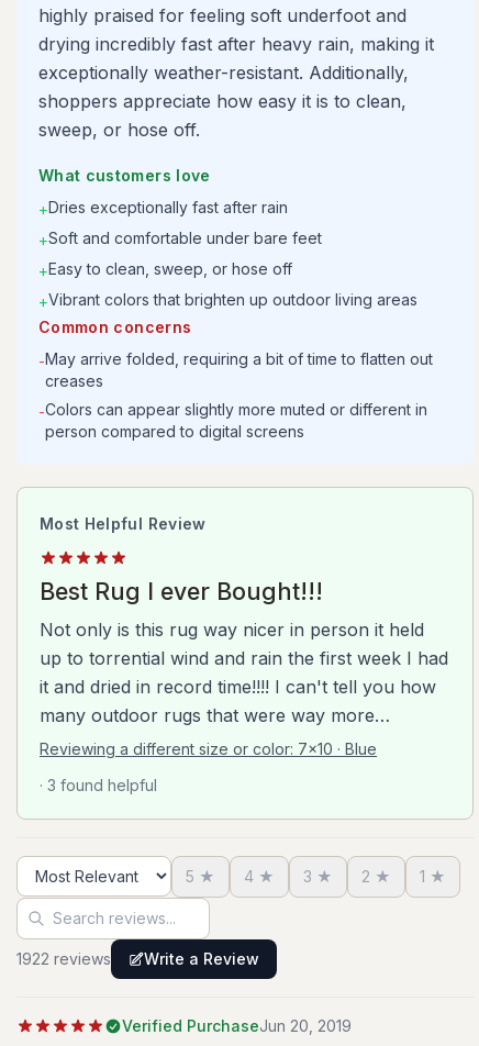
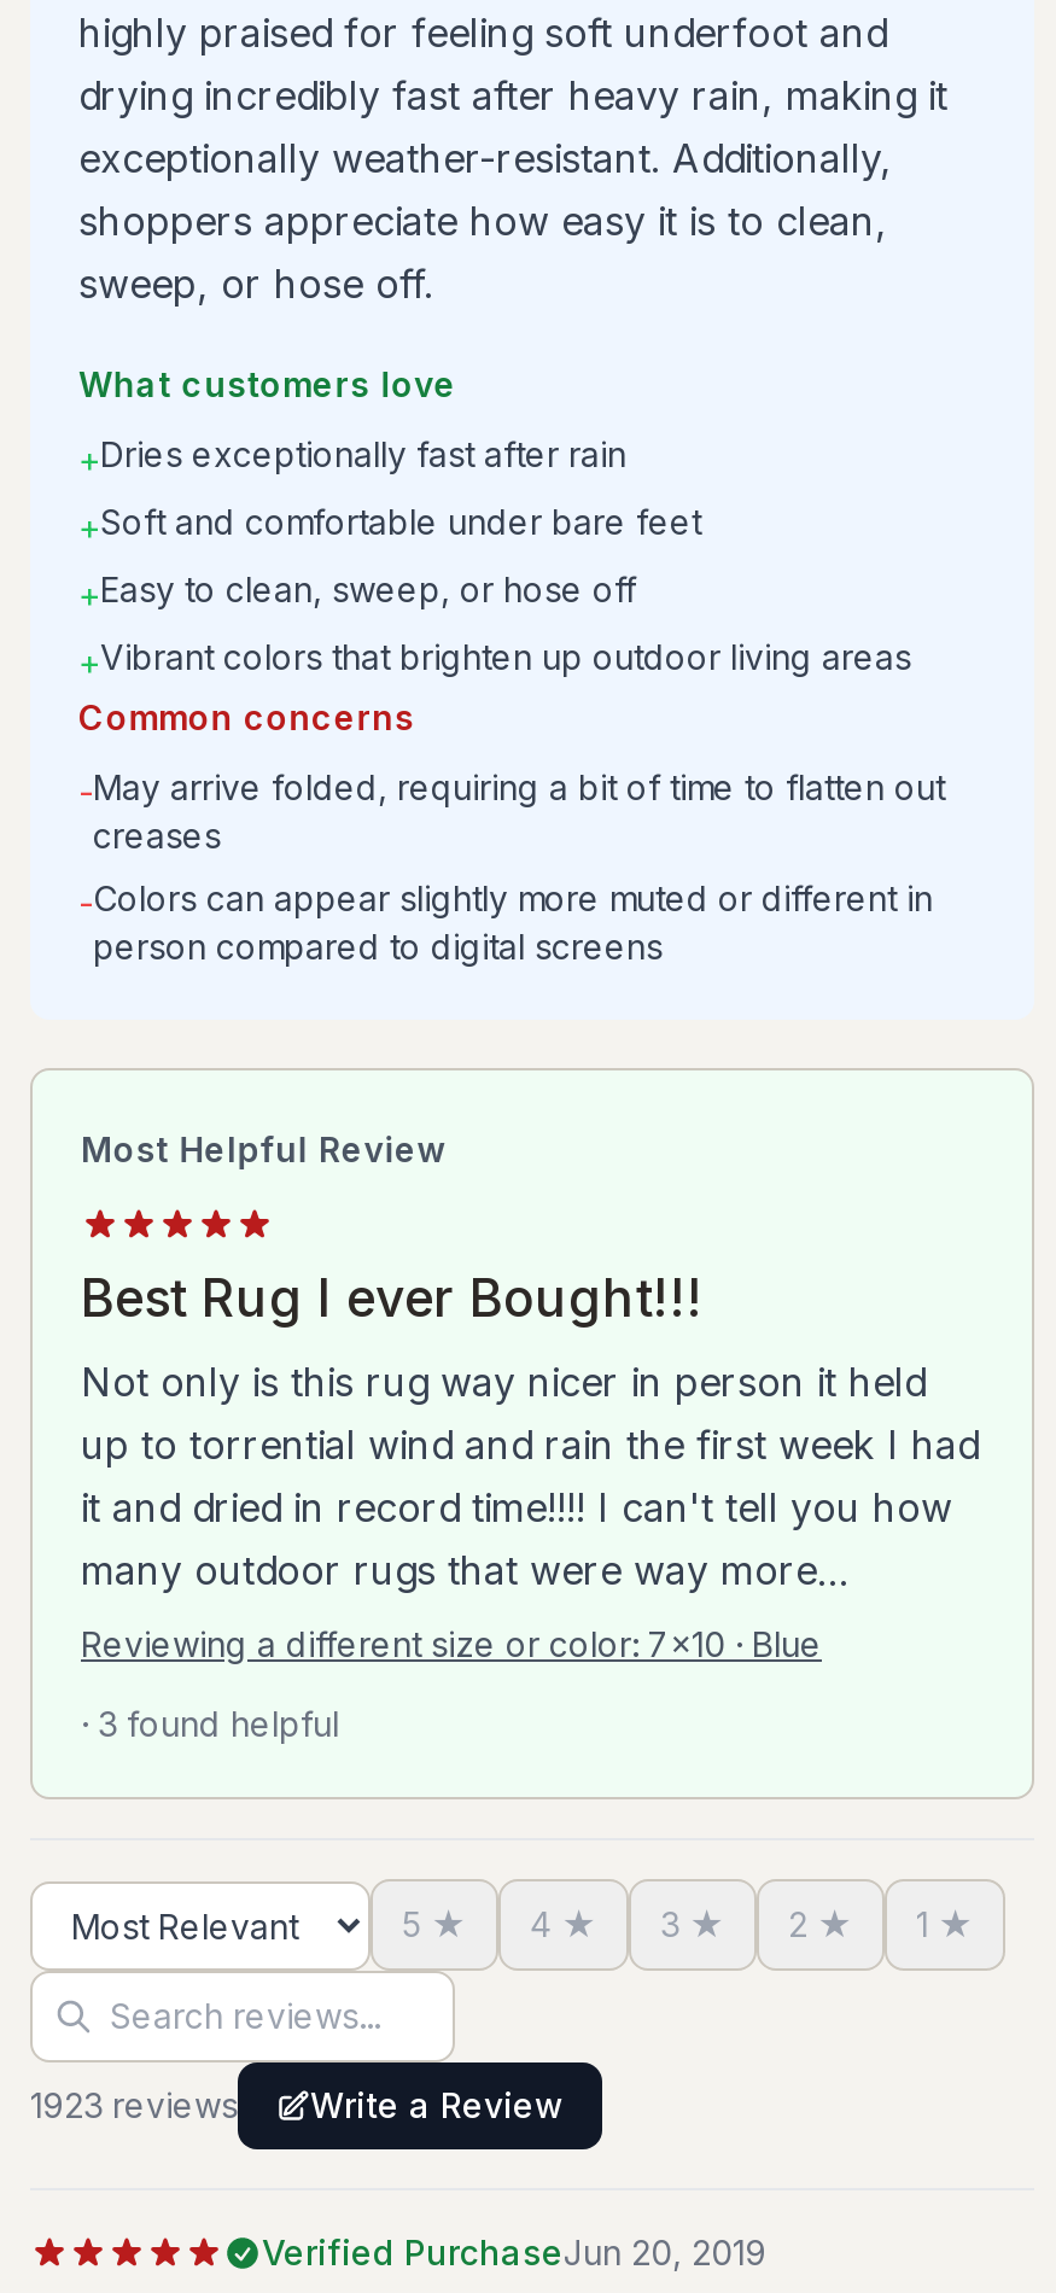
- 1922 reviews Write a Review
+ 1923 reviews Write a Review
